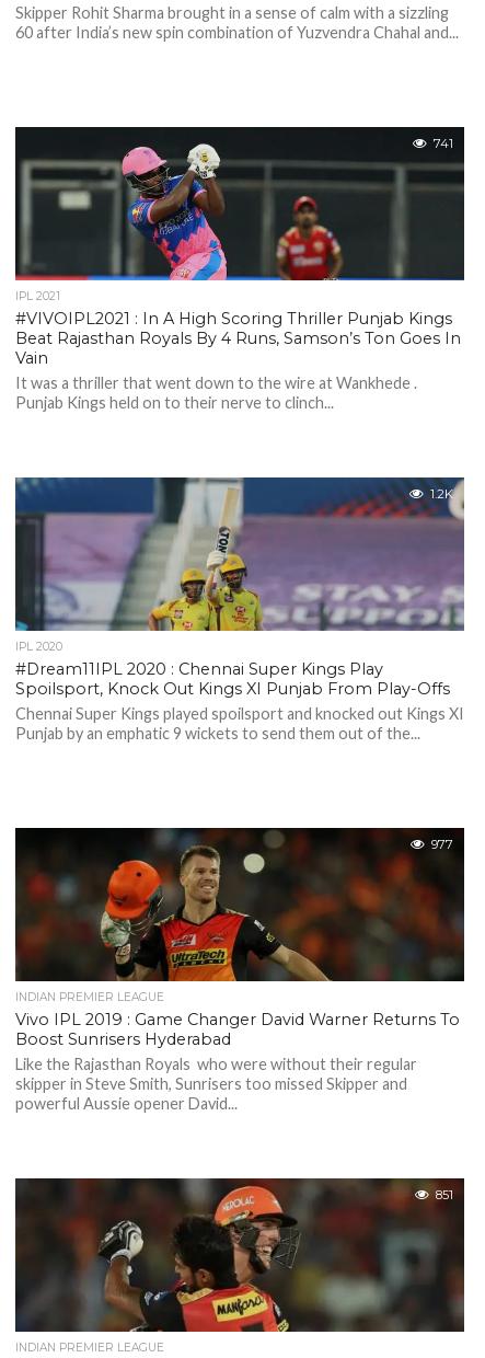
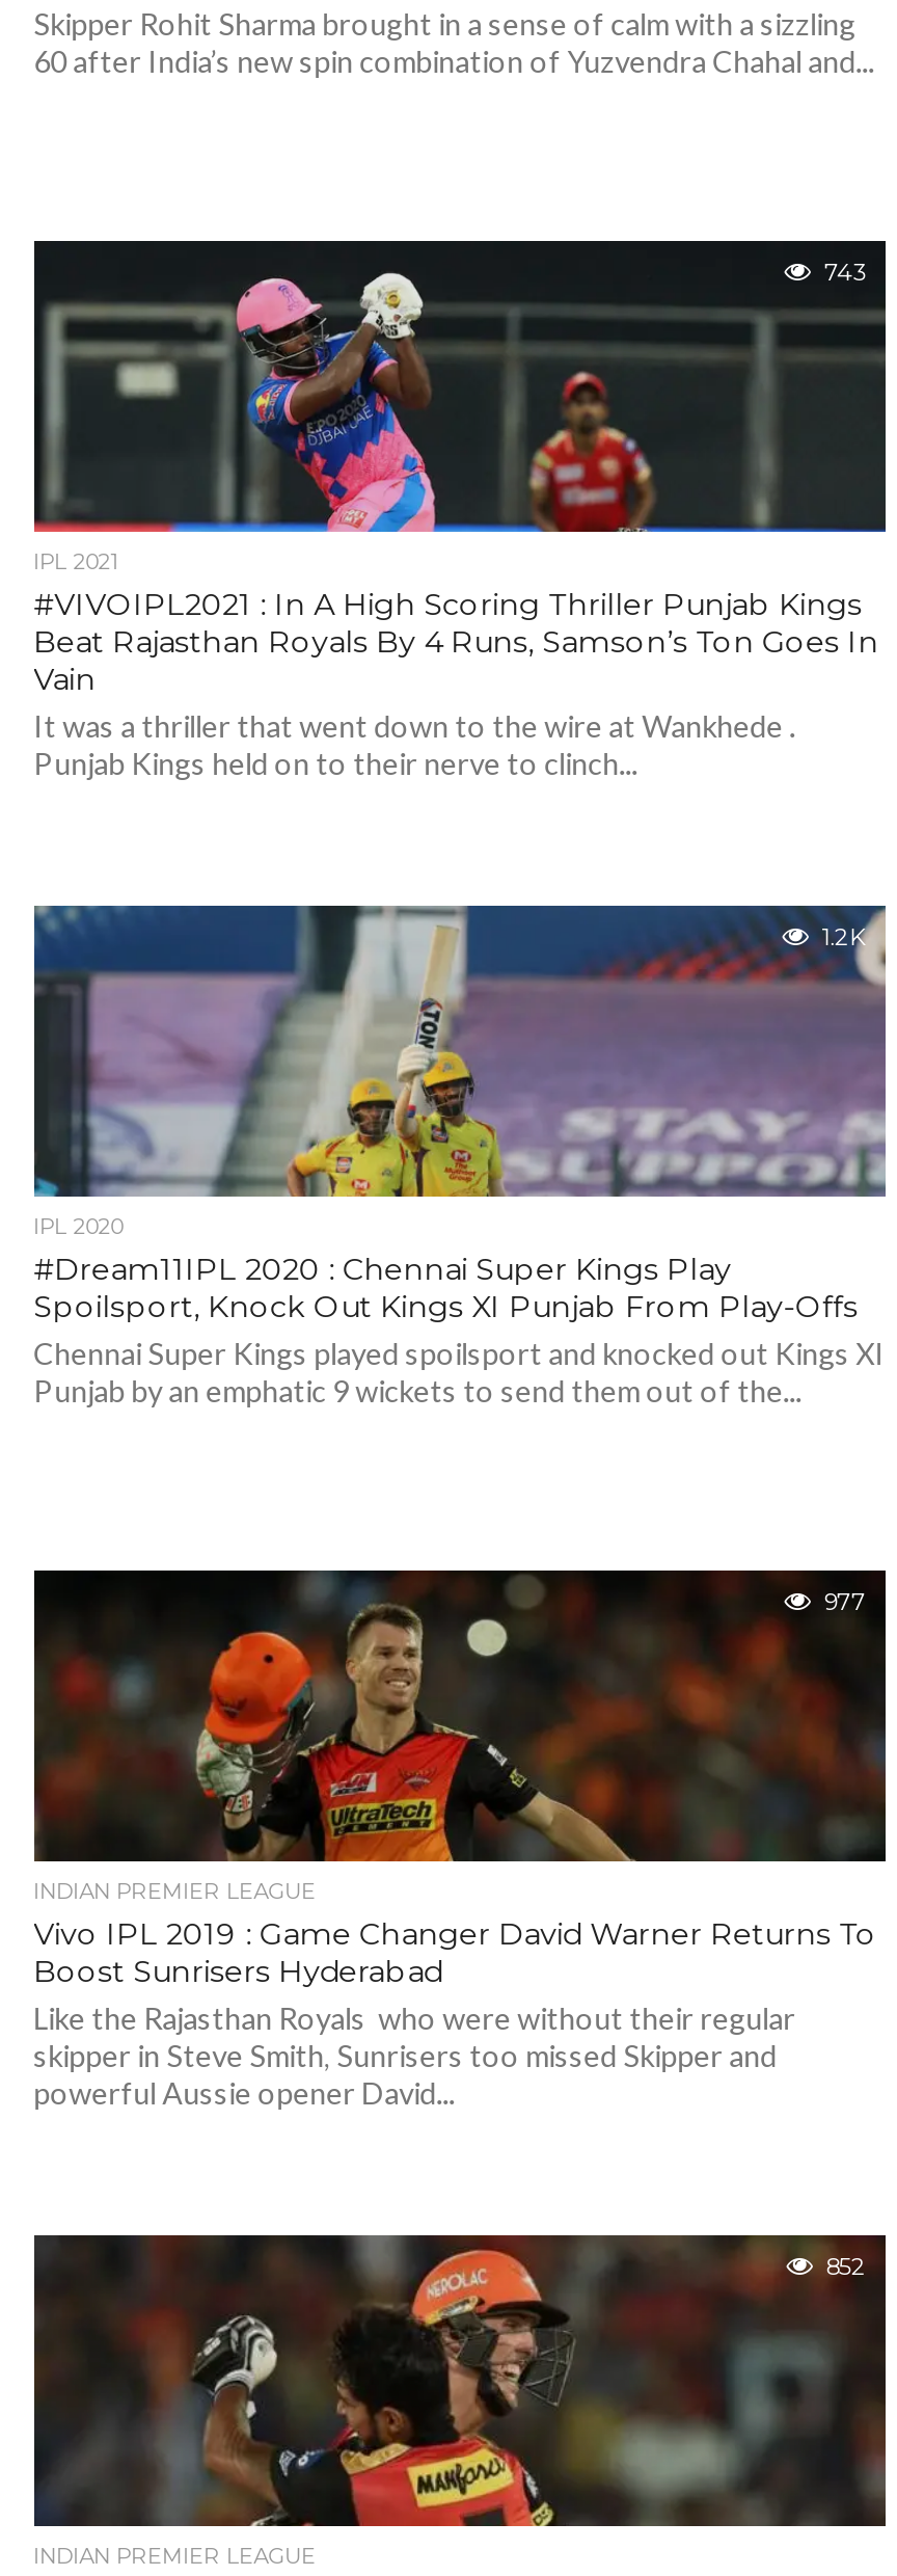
- 741
+ 743

- 851
+ 852
